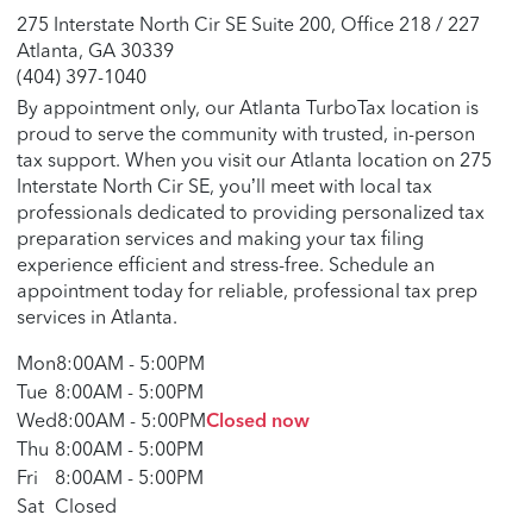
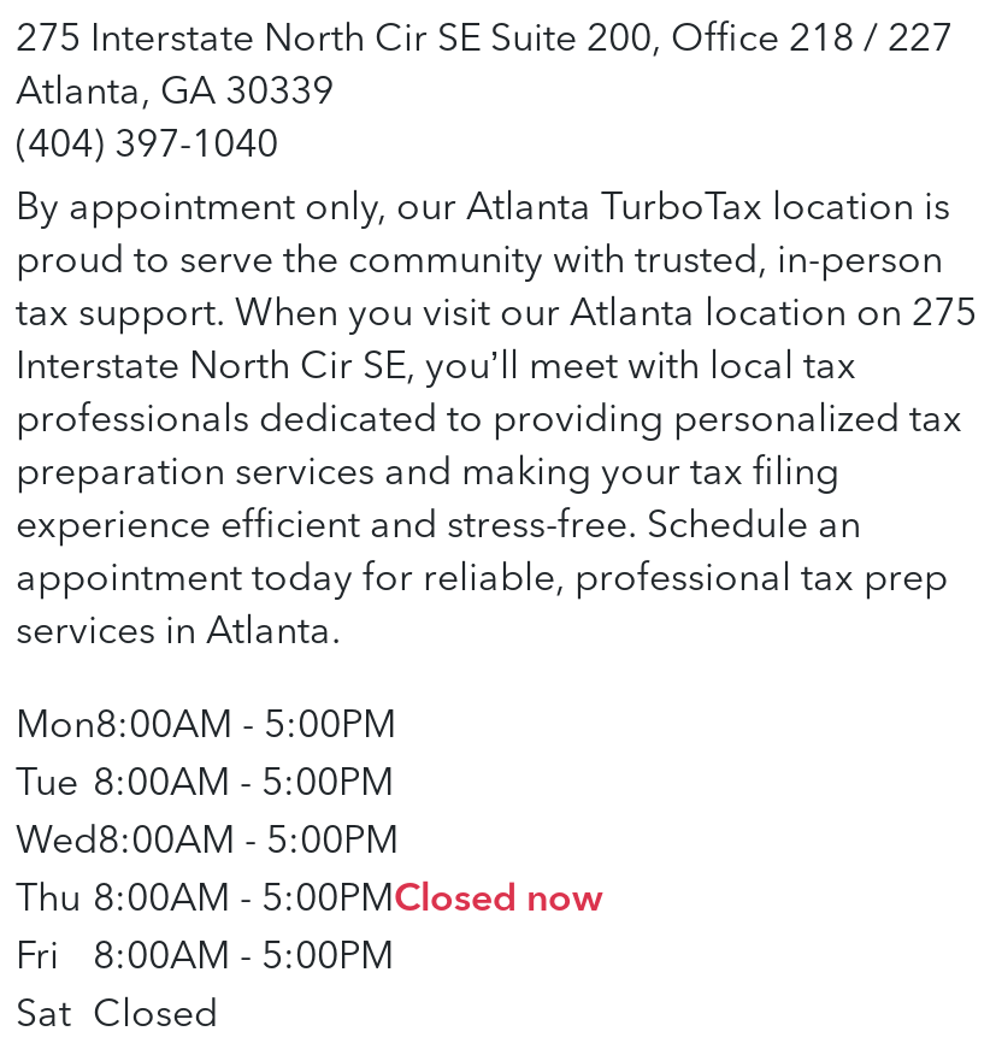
- Wed8:00AM - 5:00PMClosed now
- Thu 8:00AM - 5:00PM
+ Wed8:00AM - 5:00PM
+ Thu 8:00AM - 5:00PMClosed now
